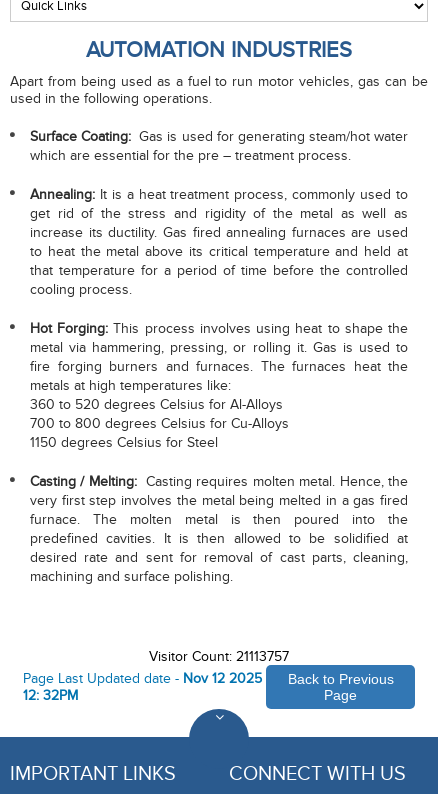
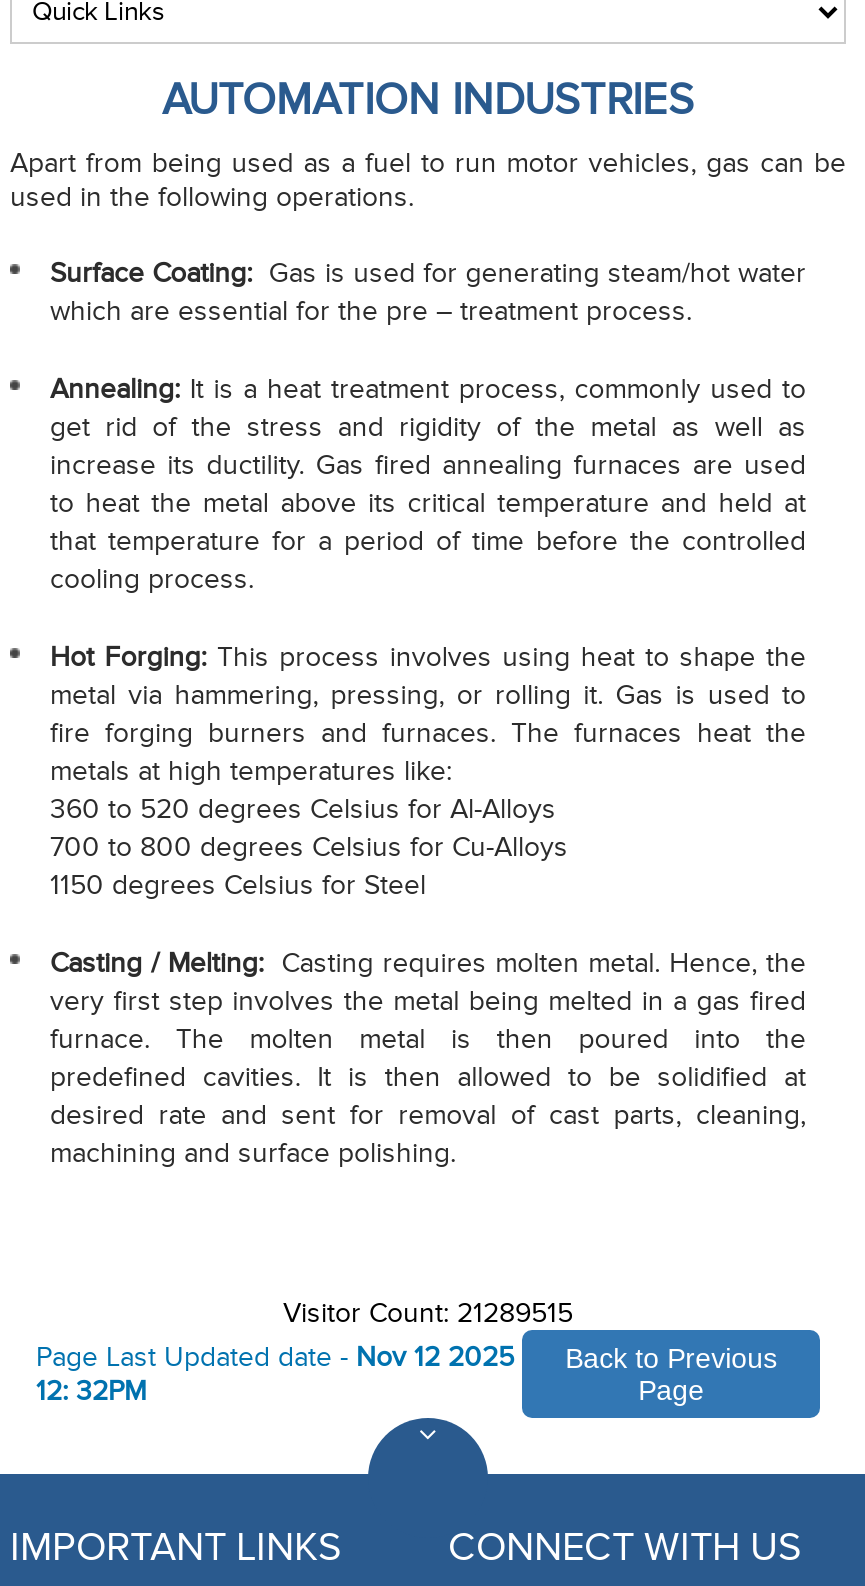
- Visitor Count: 21113757
+ Visitor Count: 21289515
